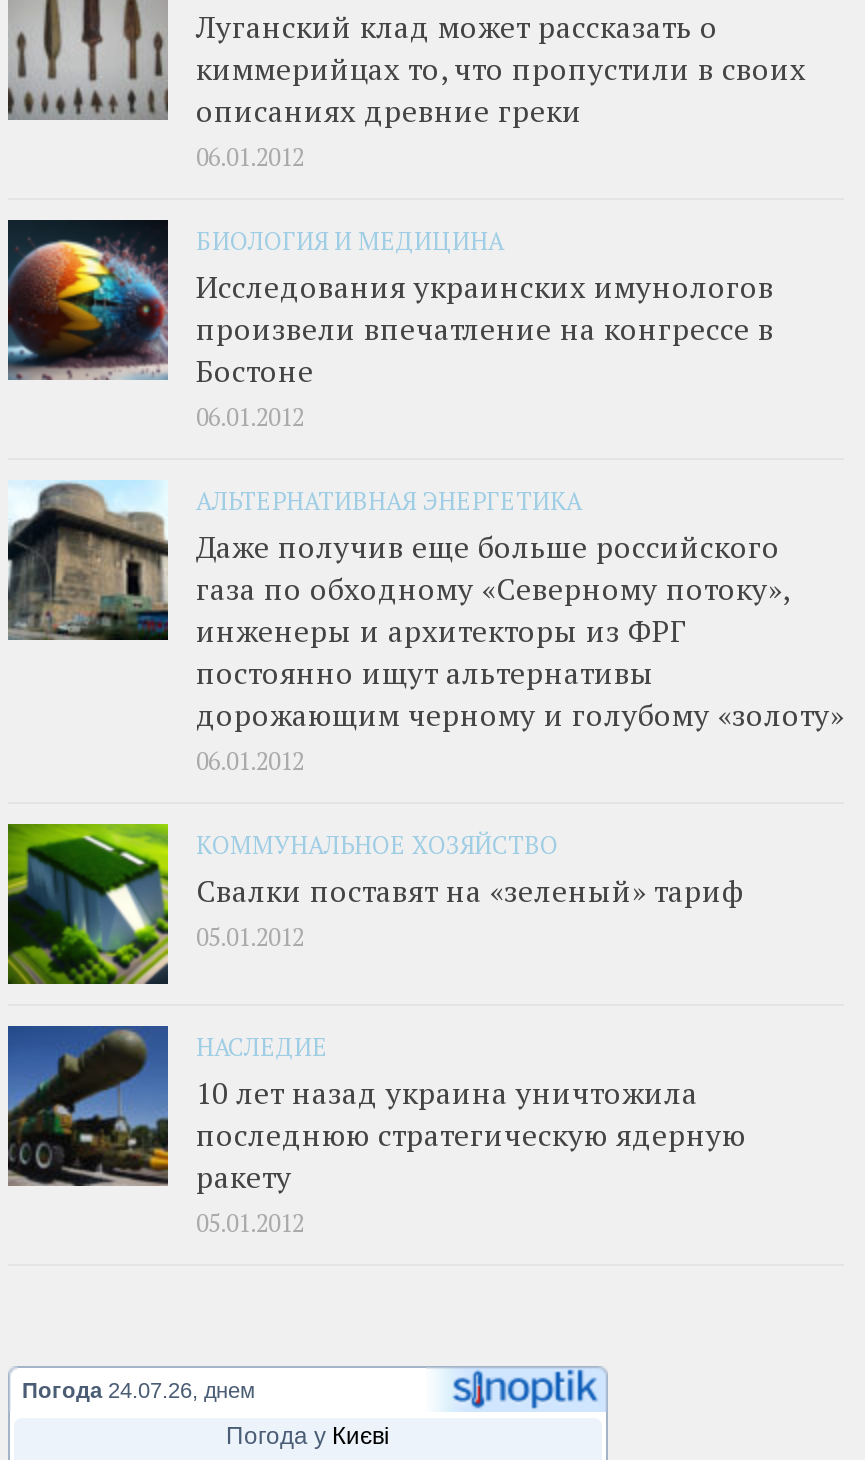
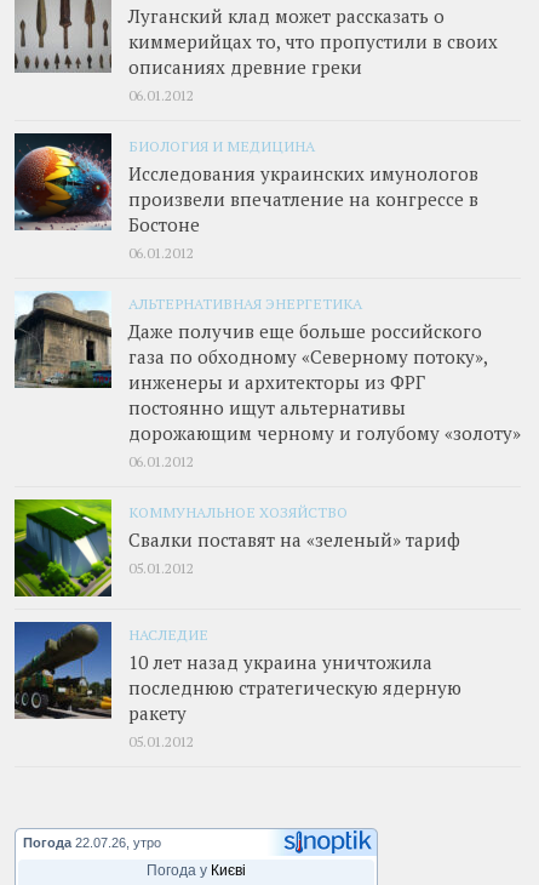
- Погода 24.07.26, днем
+ Погода 22.07.26, утро
